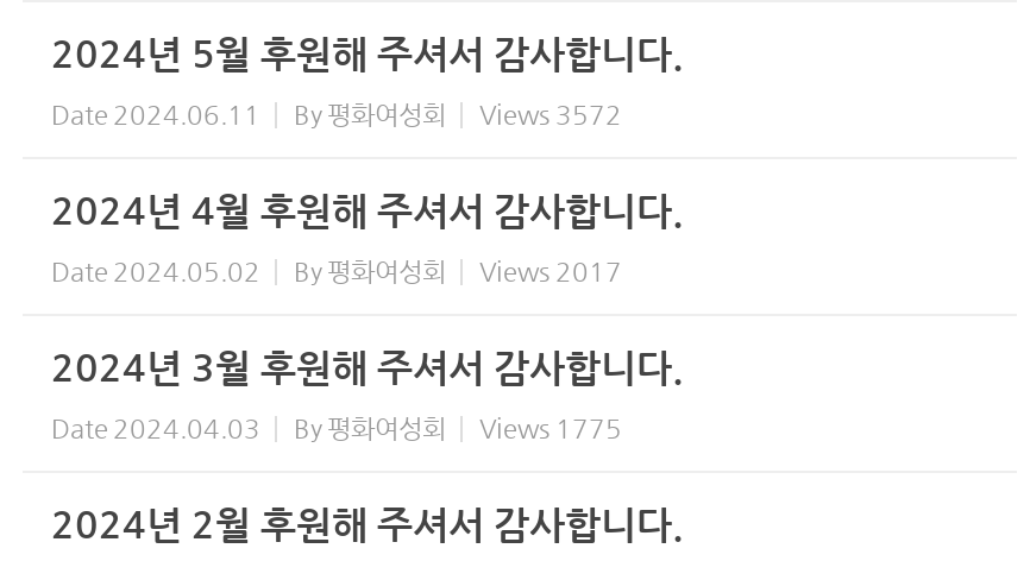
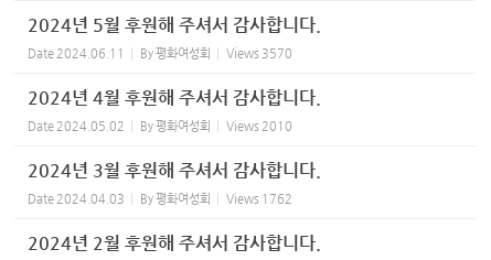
- Date 2024.06.11 By 평화여성회 Views 3572
+ Date 2024.06.11 By 평화여성회 Views 3570

- Date 2024.05.02 By 평화여성회 Views 2017
+ Date 2024.05.02 By 평화여성회 Views 2010

- Date 2024.04.03 By 평화여성회 Views 1775
+ Date 2024.04.03 By 평화여성회 Views 1762
